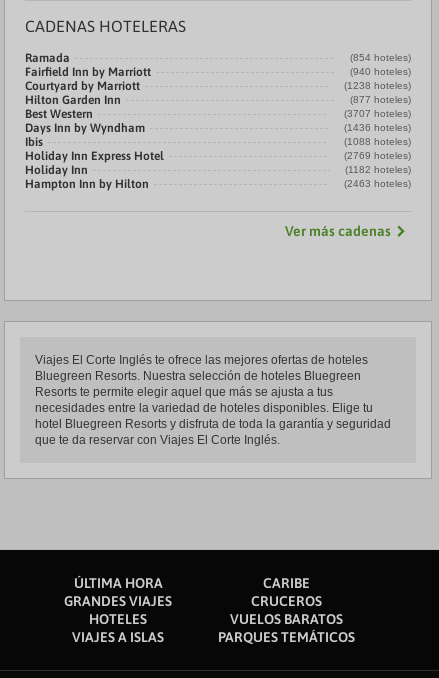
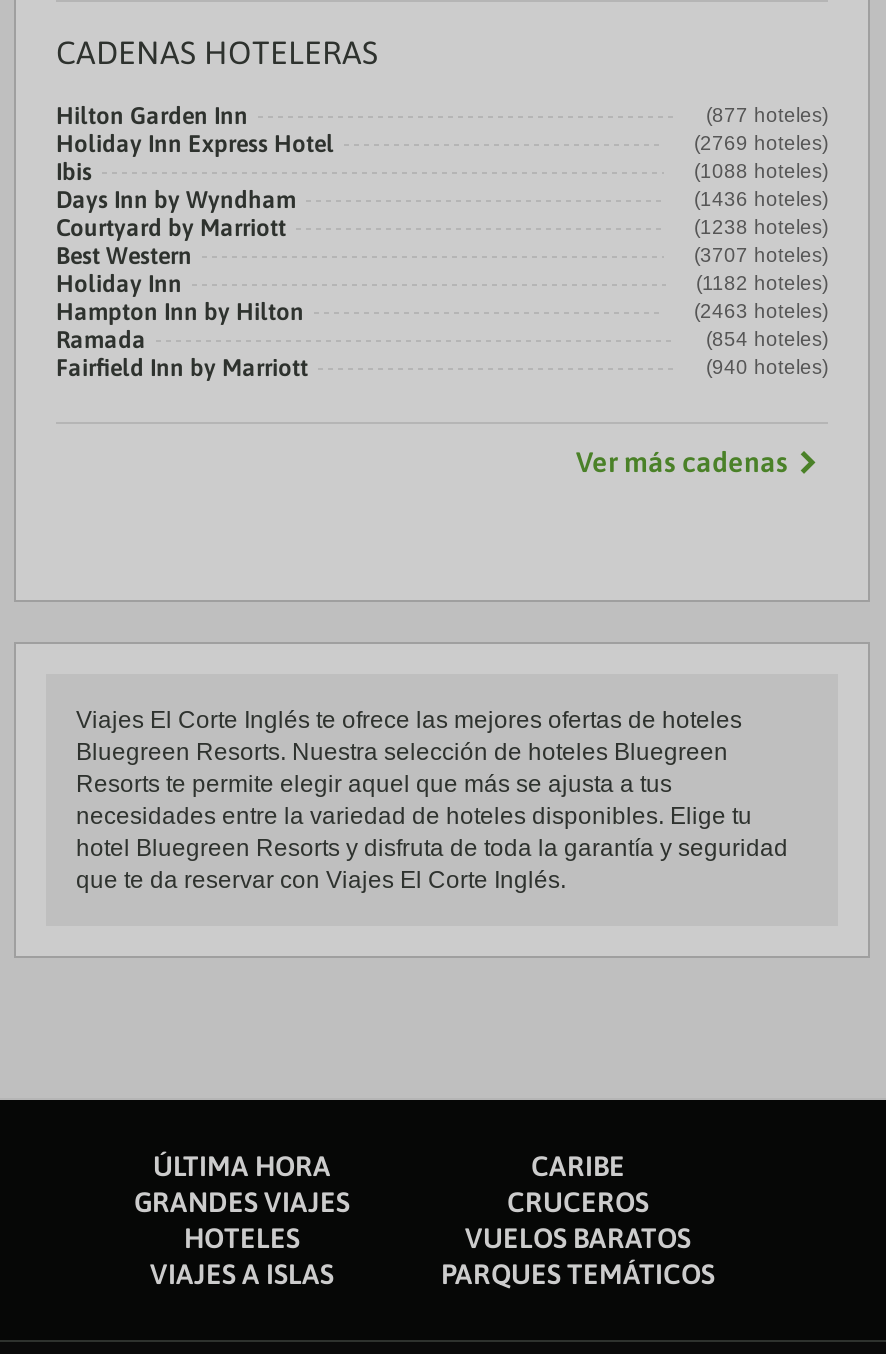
moved down: Ramada | (854 hoteles) | Fairfield Inn by Marriott | (940 hoteles)

moved up: Courtyard by Marriott | (1238 hoteles) | Hilton Garden Inn | ... | Hampton Inn by Hilton | (2463 hoteles)
